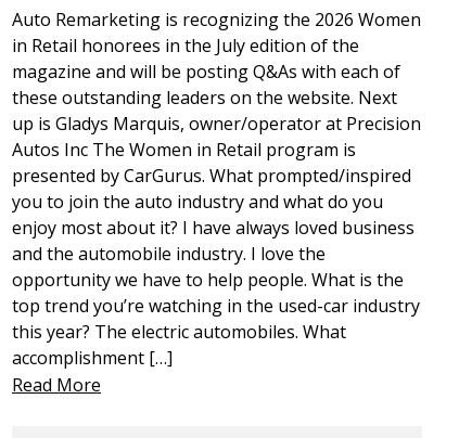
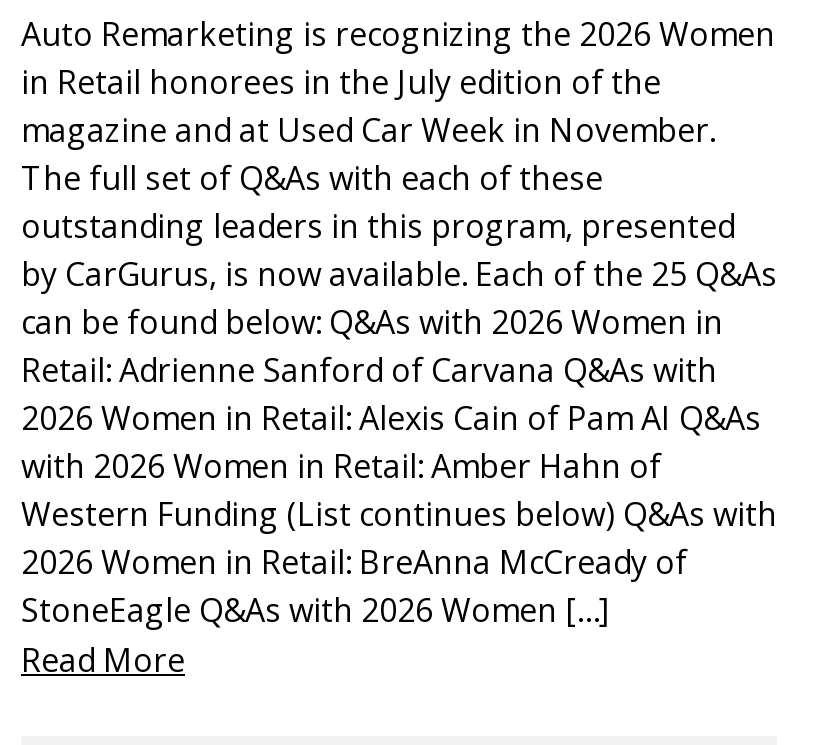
- magazine and will be posting Q&As with each of
- these outstanding leaders on the website. Next
- up is Gladys Marquis, owner/operator at Precision
- Autos Inc The Women in Retail program is
- presented by CarGurus. What prompted/inspired
- you to join the auto industry and what do you
- enjoy most about it? I have always loved business
- and the automobile industry. I love the
- opportunity we have to help people. What is the
- top trend you’re watching in the used-car industry
- this year? The electric automobiles. What
- accomplishment […]
+ magazine and at Used Car Week in November.
+ The full set of Q&As with each of these
+ outstanding leaders in this program, presented
+ by CarGurus, is now available. Each of the 25 Q&As
+ can be found below: Q&As with 2026 Women in
+ Retail: Adrienne Sanford of Carvana Q&As with
+ 2026 Women in Retail: Alexis Cain of Pam AI Q&As
+ with 2026 Women in Retail: Amber Hahn of
+ Western Funding (List continues below) Q&As with
+ 2026 Women in Retail: BreAnna McCready of
+ StoneEagle Q&As with 2026 Women […]
